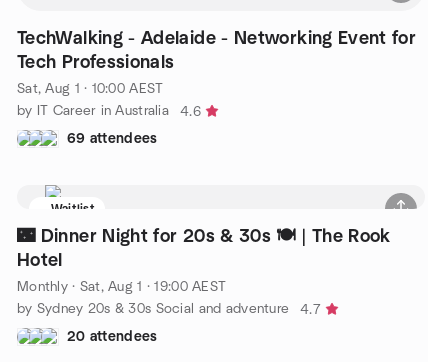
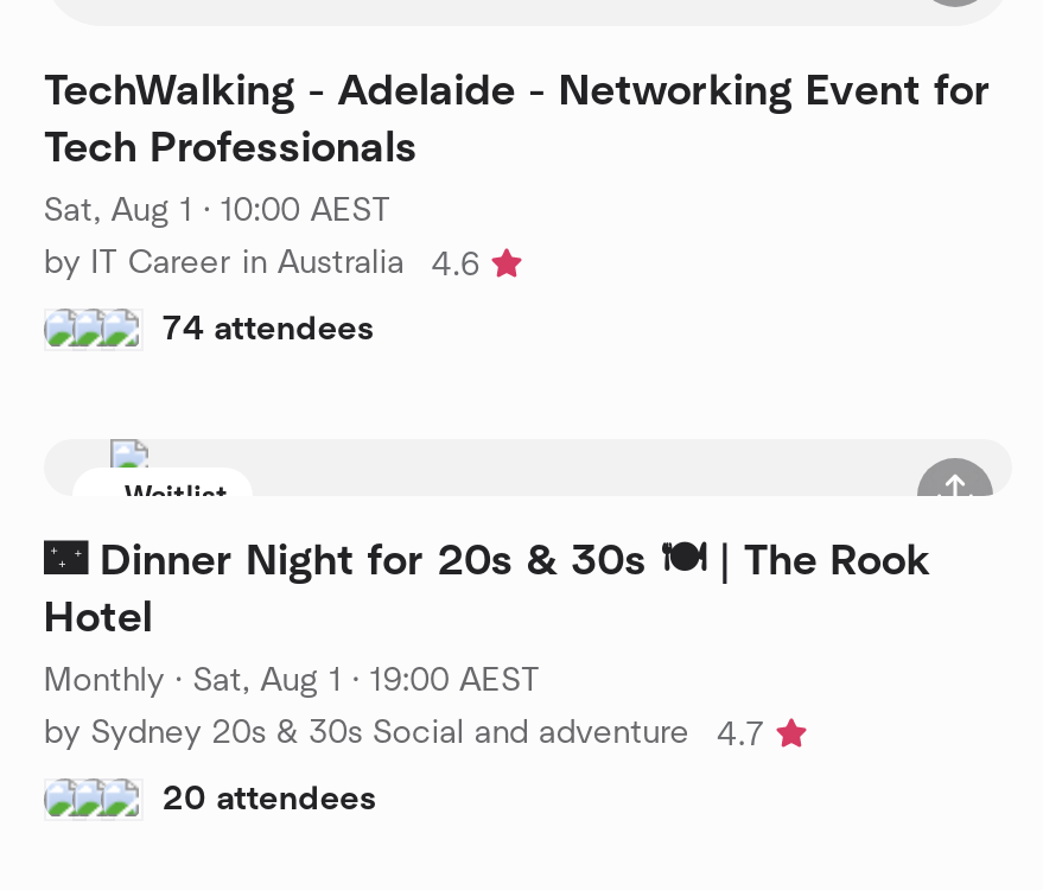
- 69 attendees
+ 74 attendees
